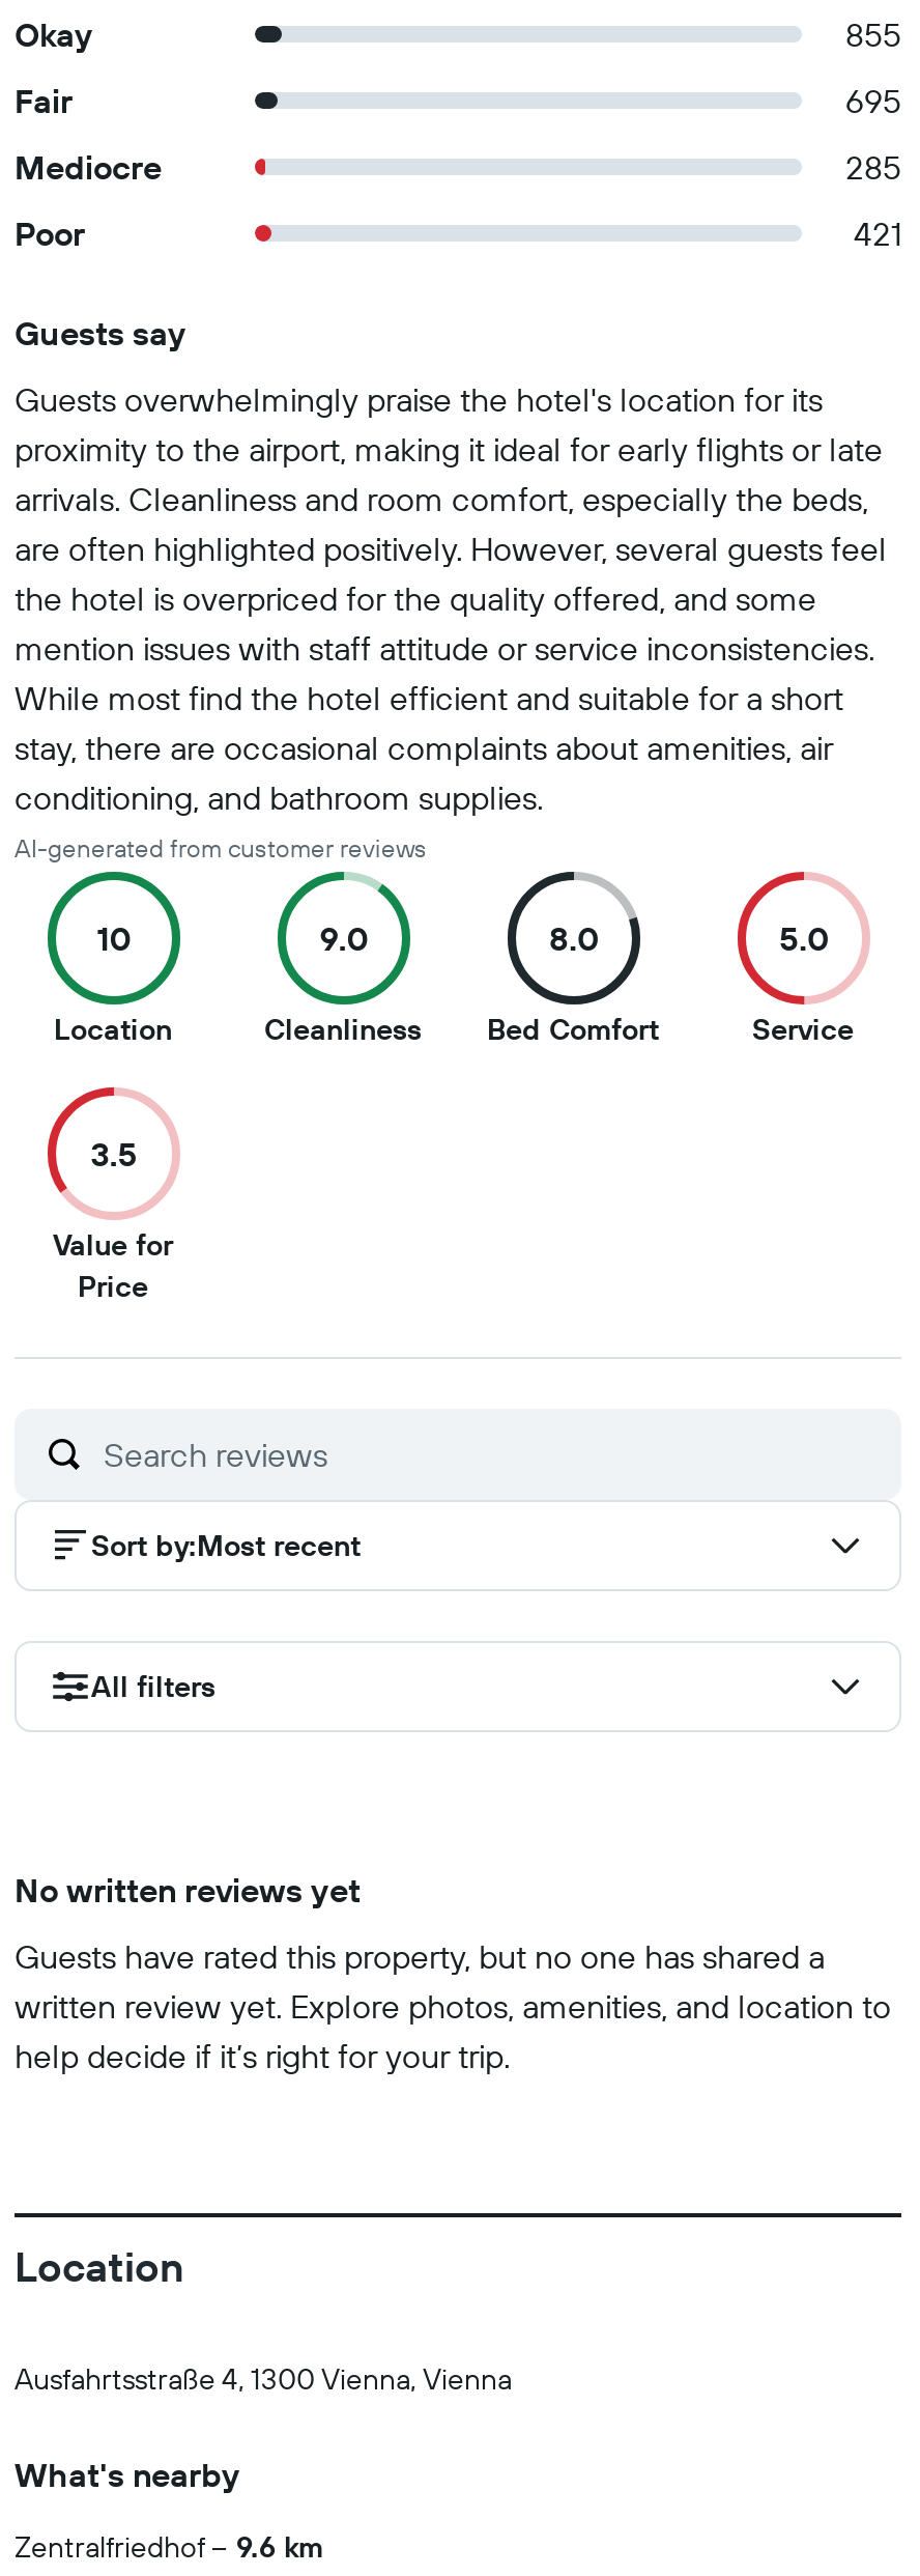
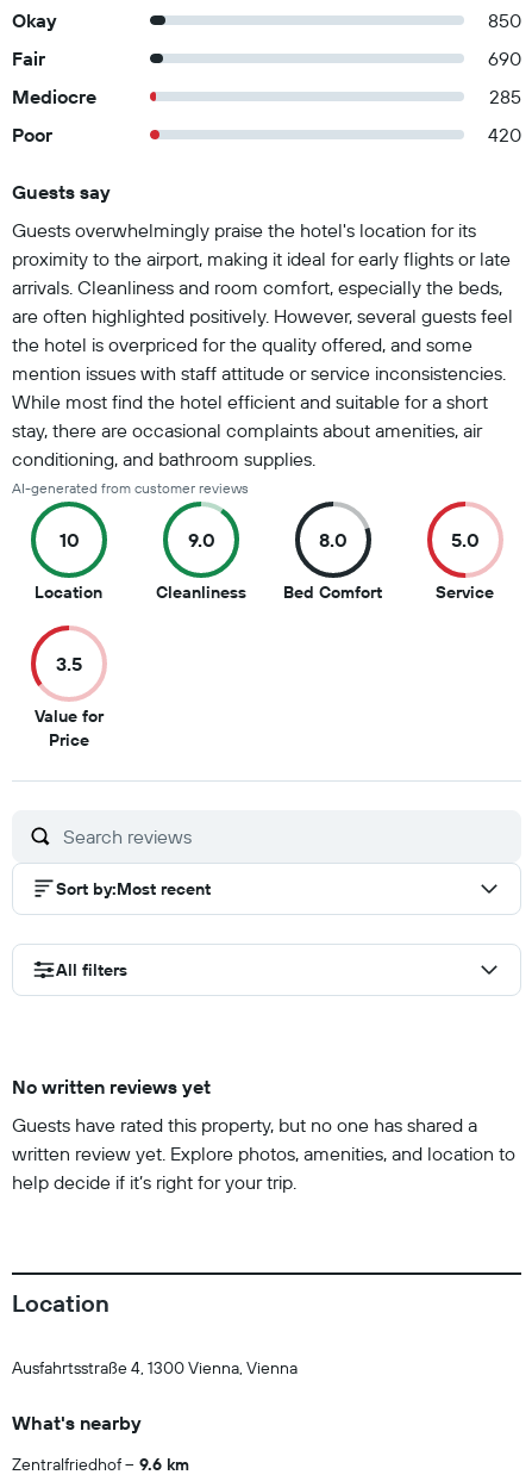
- 855
+ 850

- 695
+ 690

- 421
+ 420
